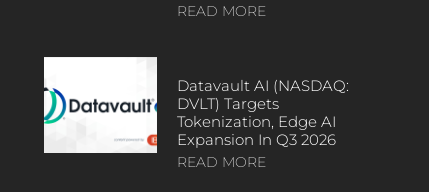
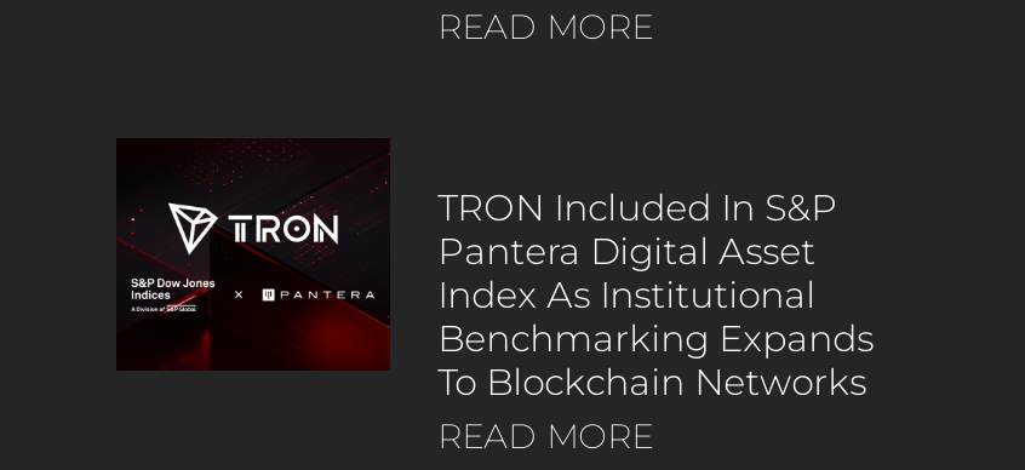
- [image]
- Datavault AI (NASDAQ:
- DVLT) Targets
- Tokenization, Edge AI
- Expansion In Q3 2026
+ [image]
+ TRON Included In S&P
+ Pantera Digital Asset
+ Index As Institutional
+ Benchmarking Expands
+ To Blockchain Networks
